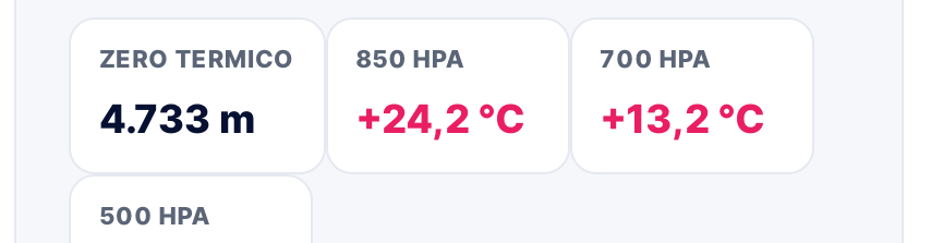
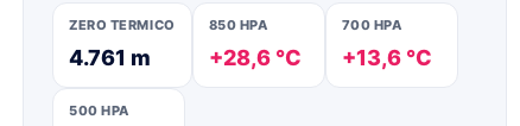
- 4.733 m
+ 4.761 m

- +24,2 °C
+ +28,6 °C

- +13,2 °C
+ +13,6 °C
